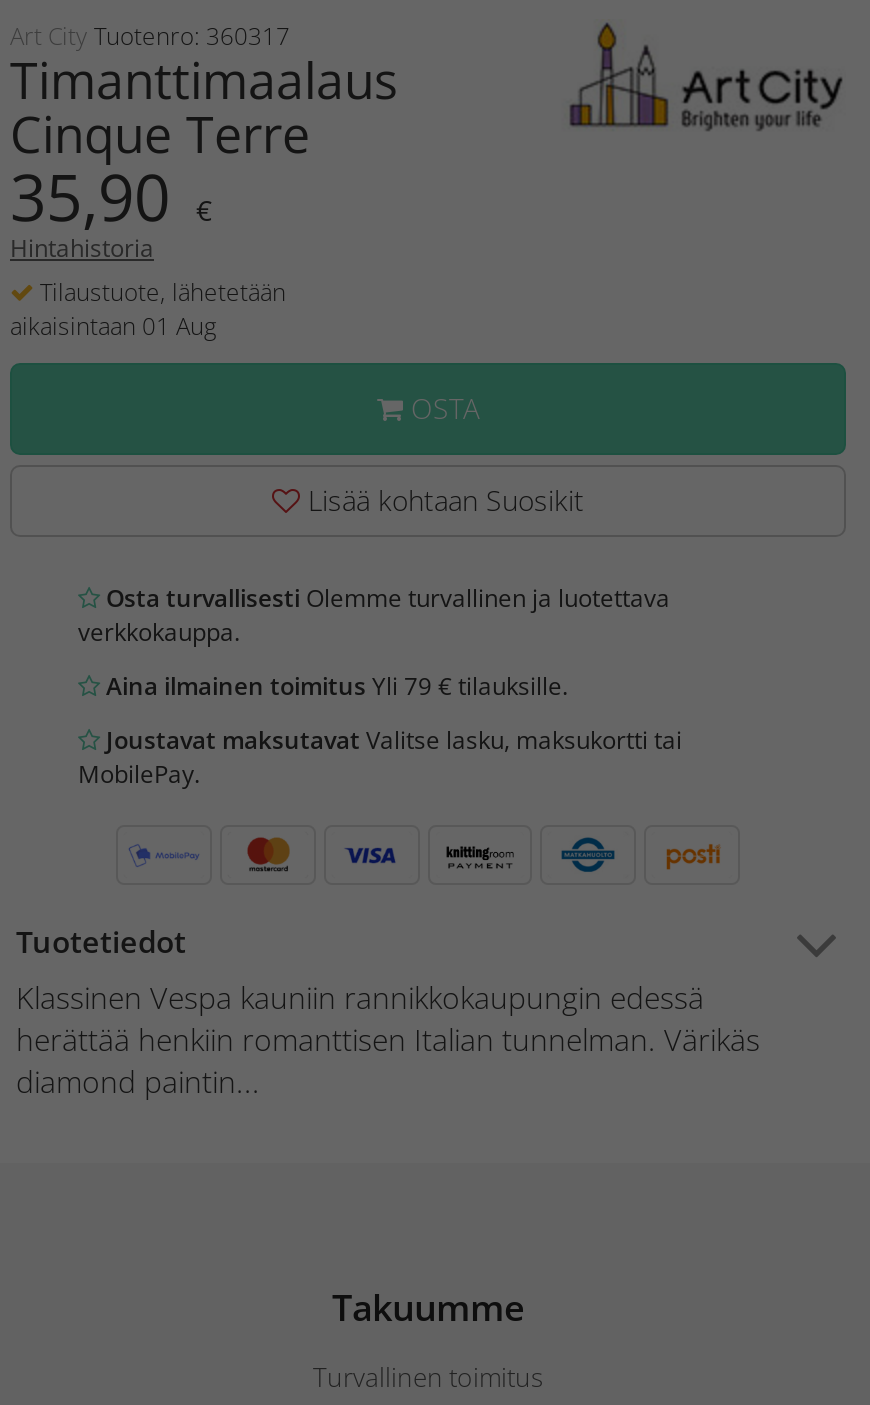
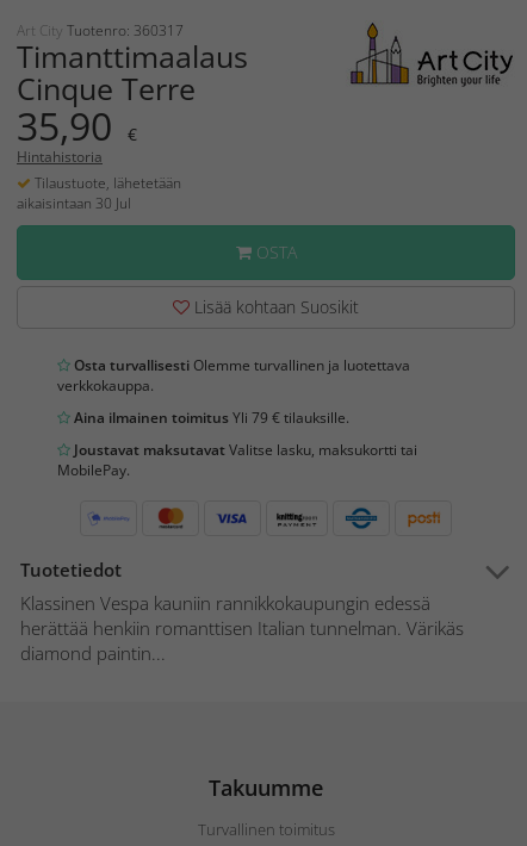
- aikaisintaan 01 Aug
+ aikaisintaan 30 Jul
